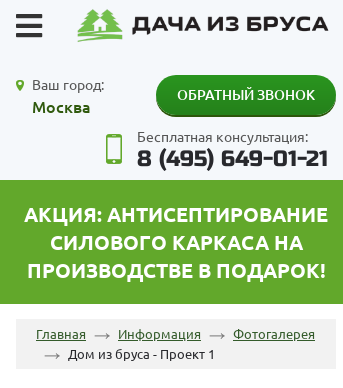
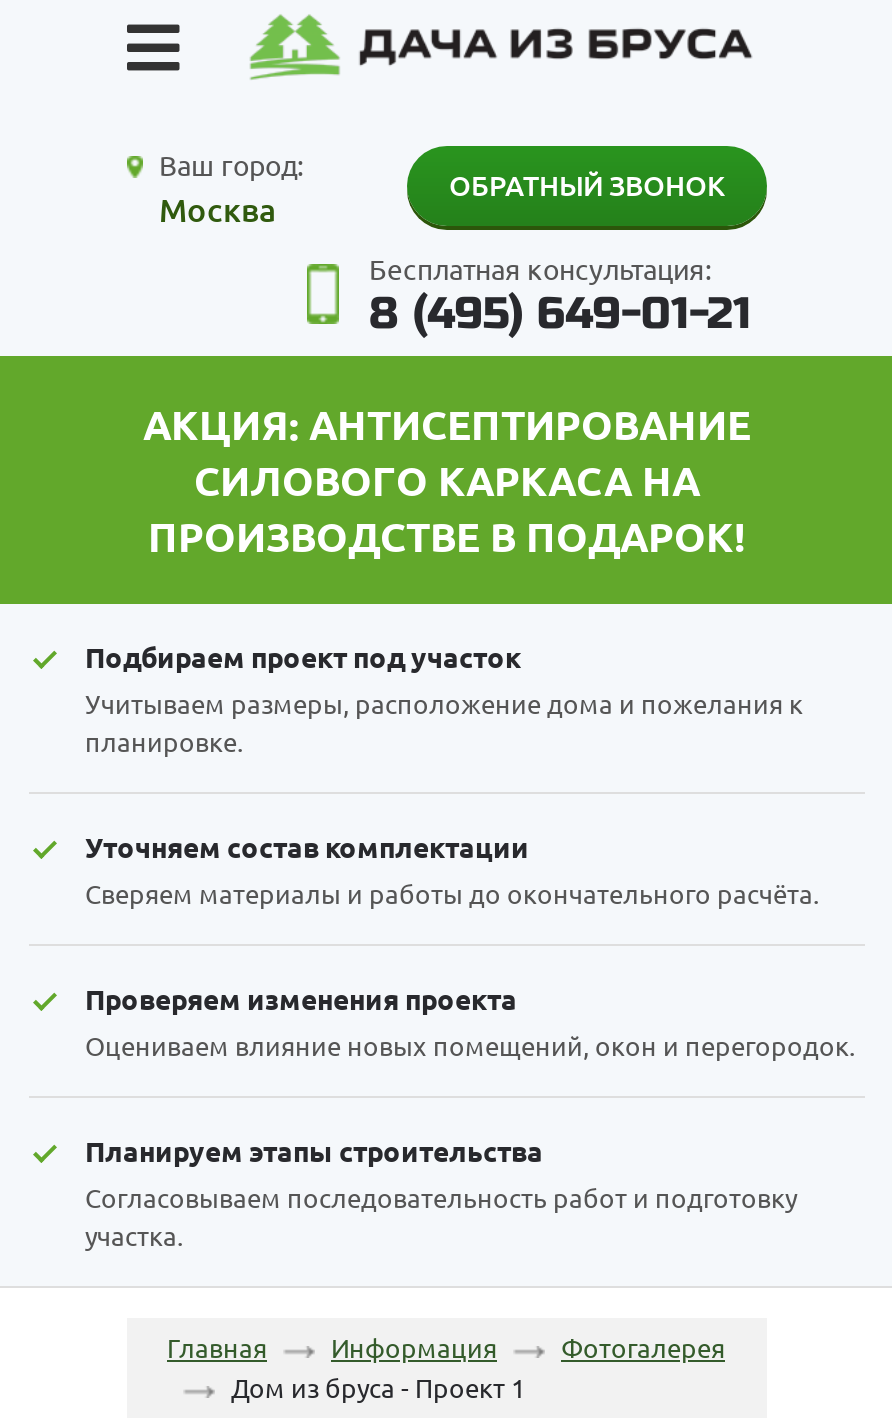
+ Подбираем проект под участок
+ Учитываем размеры, расположение дома и пожелания к
+ планировке.
+ Уточняем состав комплектации
+ Сверяем материалы и работы до окончательного расчёта.
+ Проверяем изменения проекта
+ Оцениваем влияние новых помещений, окон и перегородок.
+ Планируем этапы строительства
+ Согласовываем последовательность работ и подготовку
+ участка.
